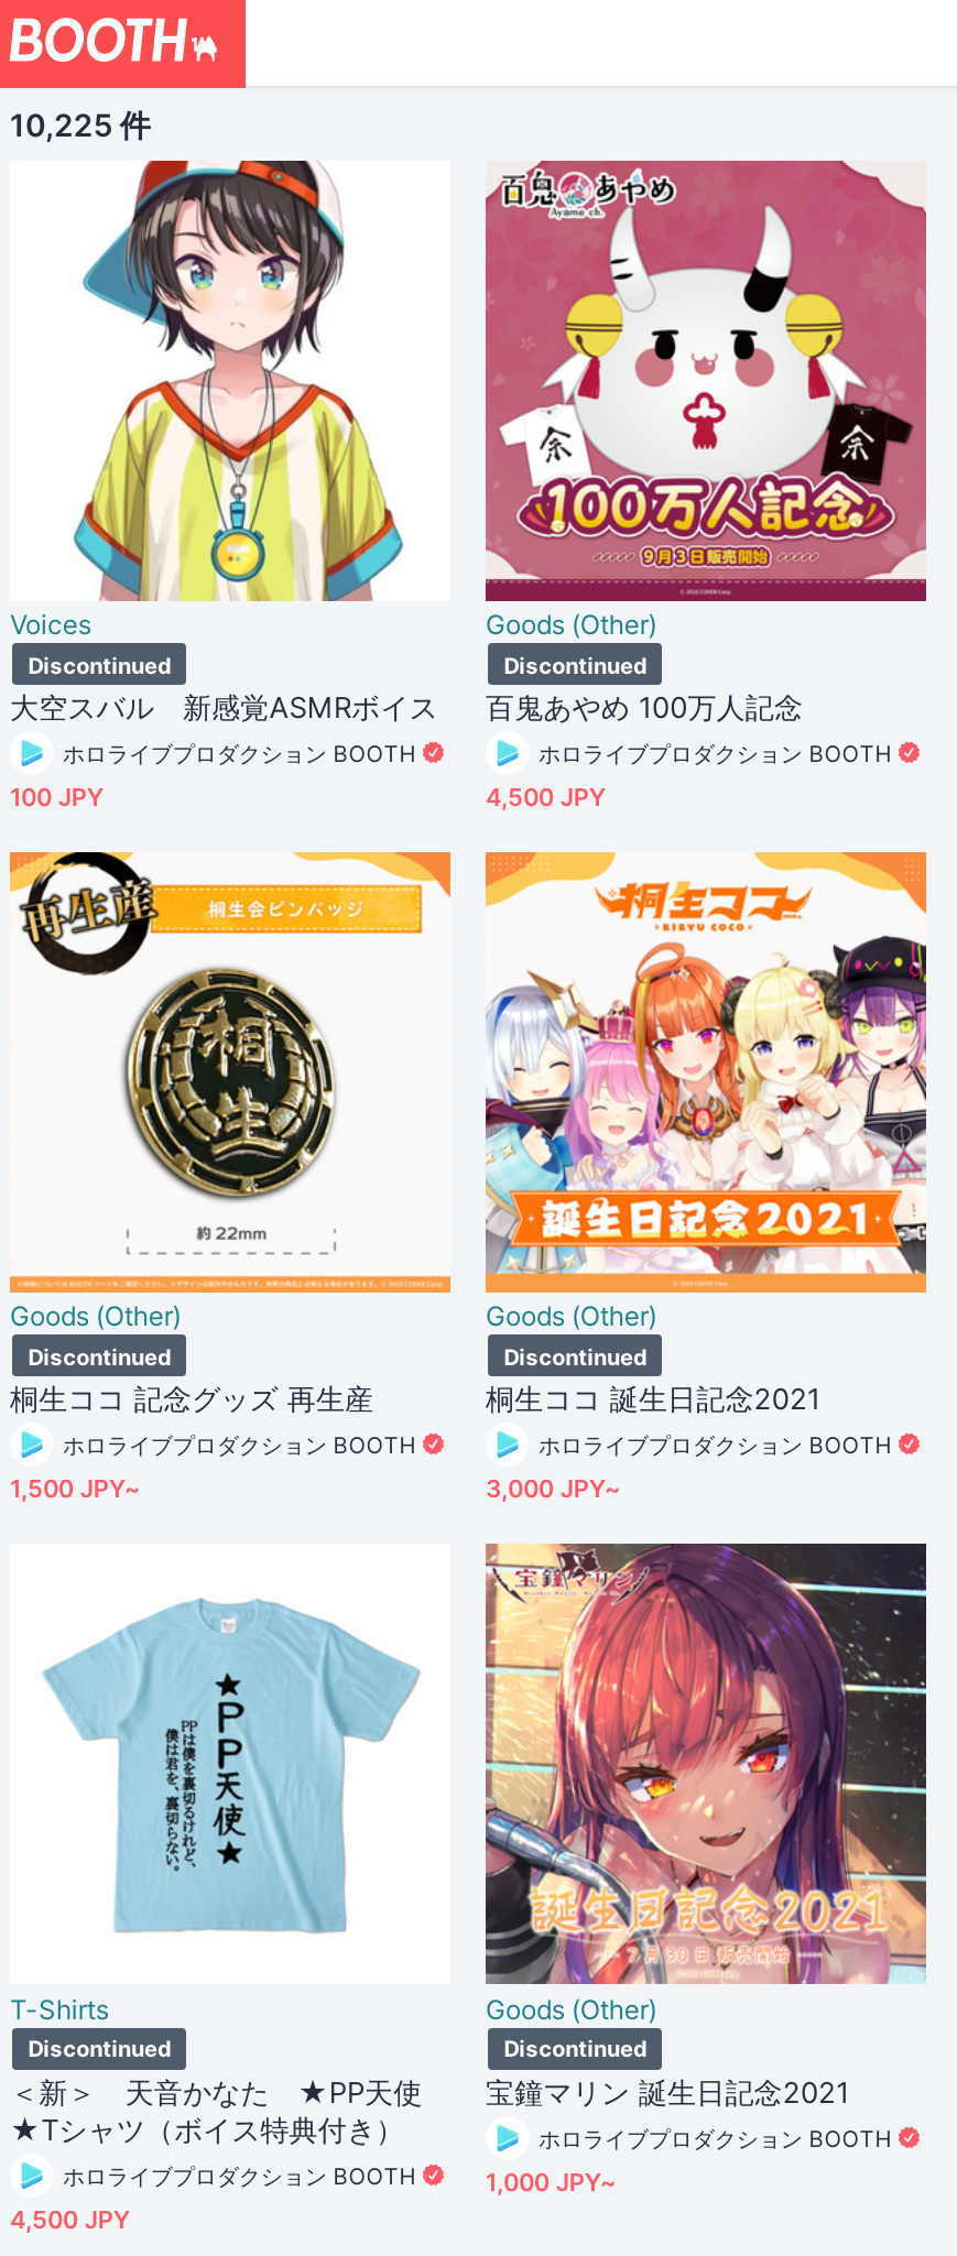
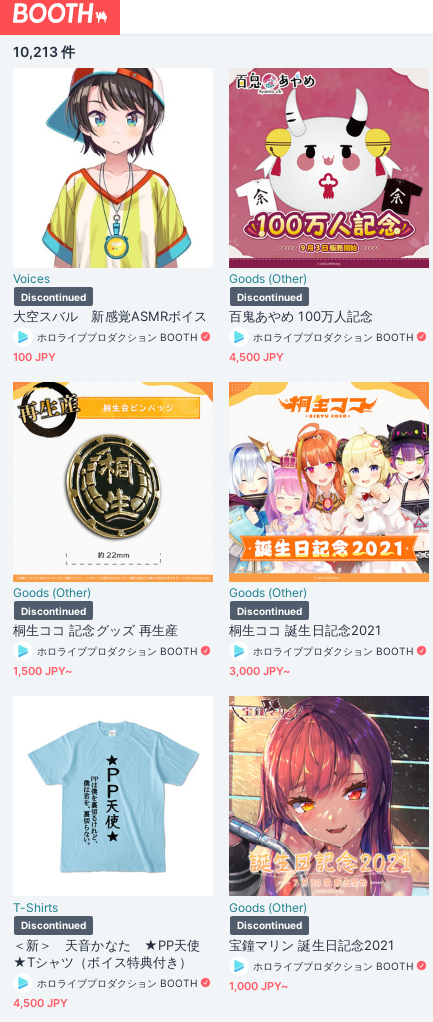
- 10,225 件
+ 10,213 件
